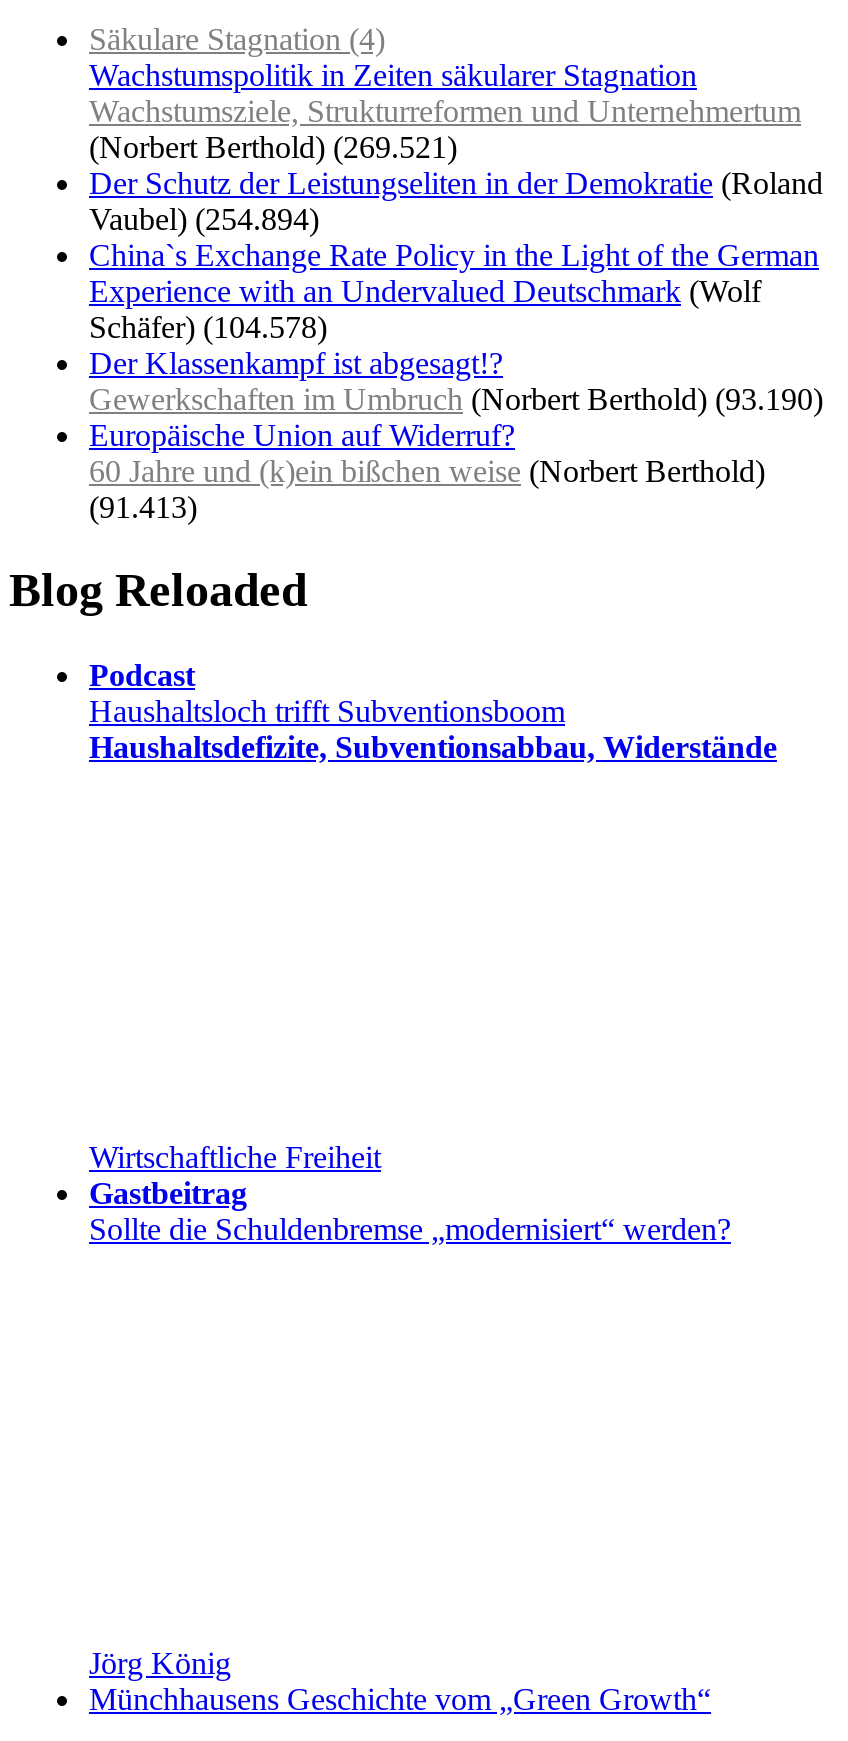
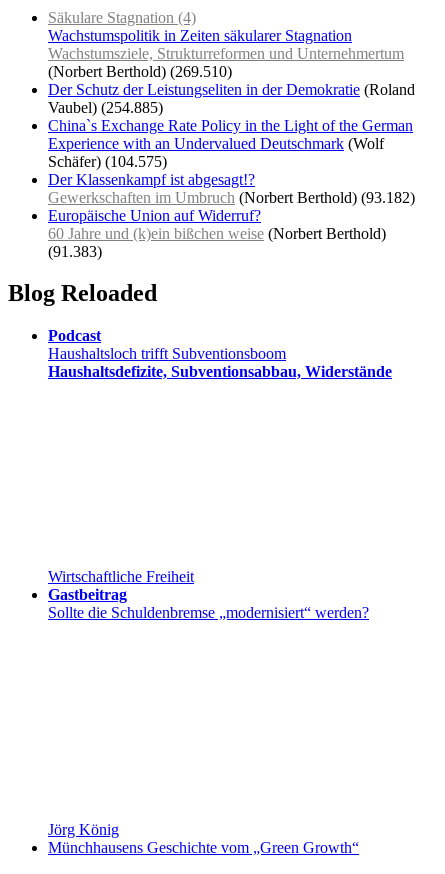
- (Norbert Berthold) (269.521)
+ (Norbert Berthold) (269.510)

- Vaubel) (254.894)
+ Vaubel) (254.885)

- Schäfer) (104.578)
+ Schäfer) (104.575)

- Gewerkschaften im Umbruch (Norbert Berthold) (93.190)
+ Gewerkschaften im Umbruch (Norbert Berthold) (93.182)

- (91.413)
+ (91.383)
